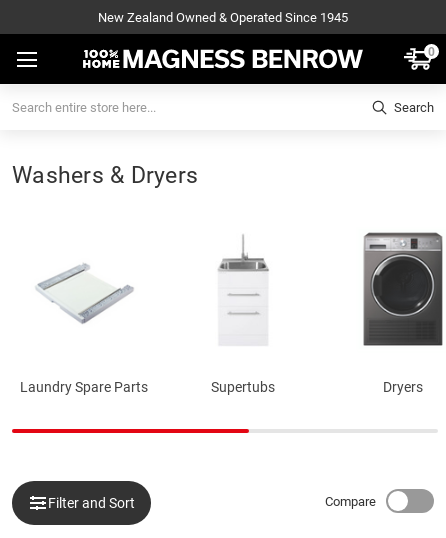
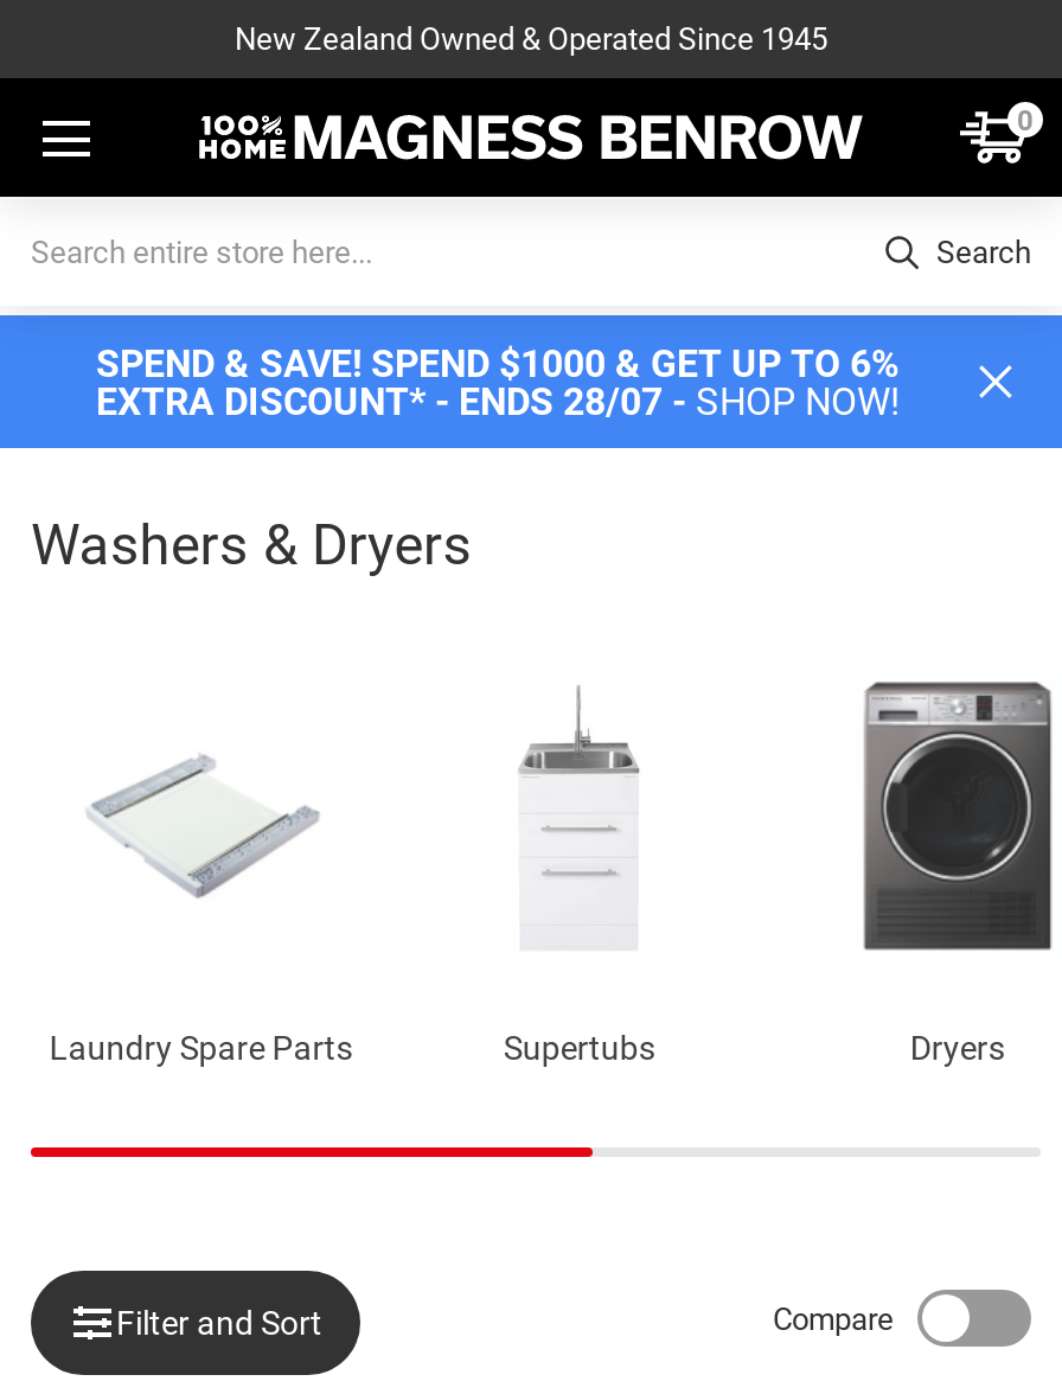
+ SPEND & SAVE! SPEND $1000 & GET UP TO 6%
+ EXTRA DISCOUNT* - ENDS 28/07 -SHOP NOW!
